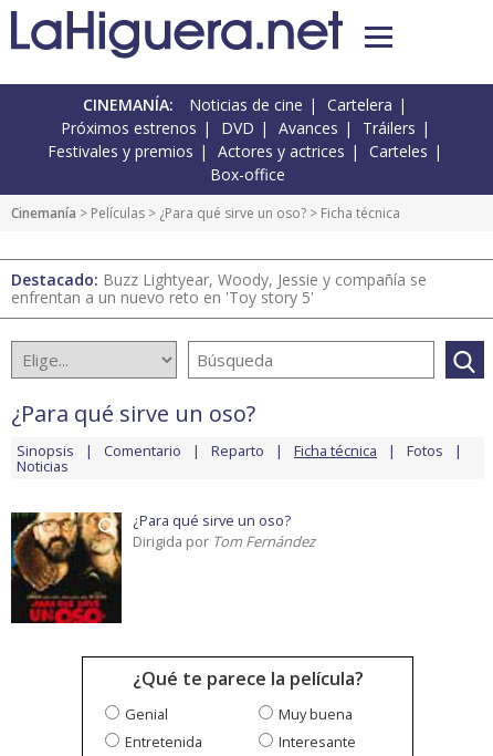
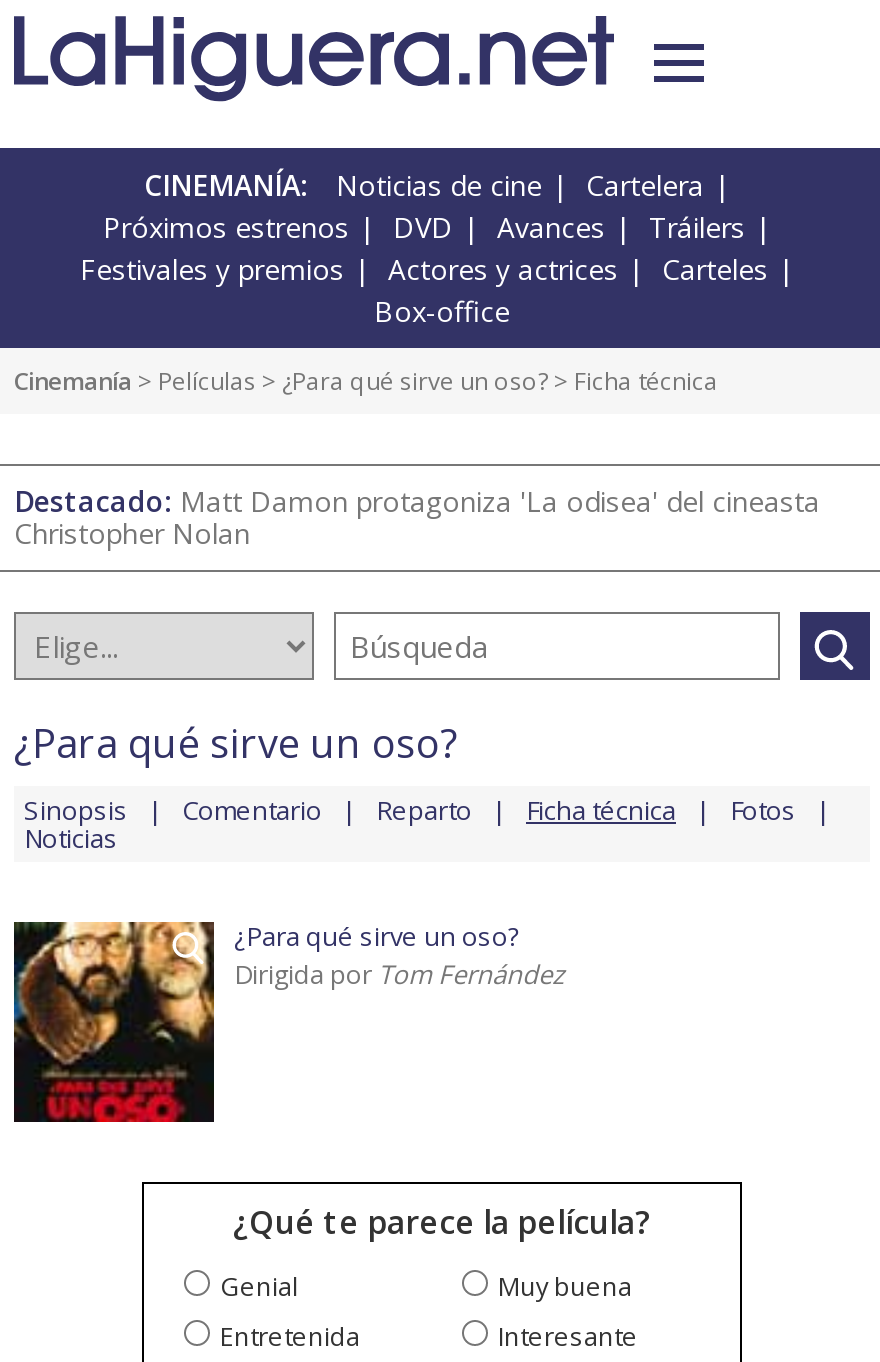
- Destacado: Buzz Lightyear, Woody, Jessie y compañía se
- enfrentan a un nuevo reto en 'Toy story 5'
+ Destacado: Matt Damon protagoniza 'La odisea' del cineasta
+ Christopher Nolan
